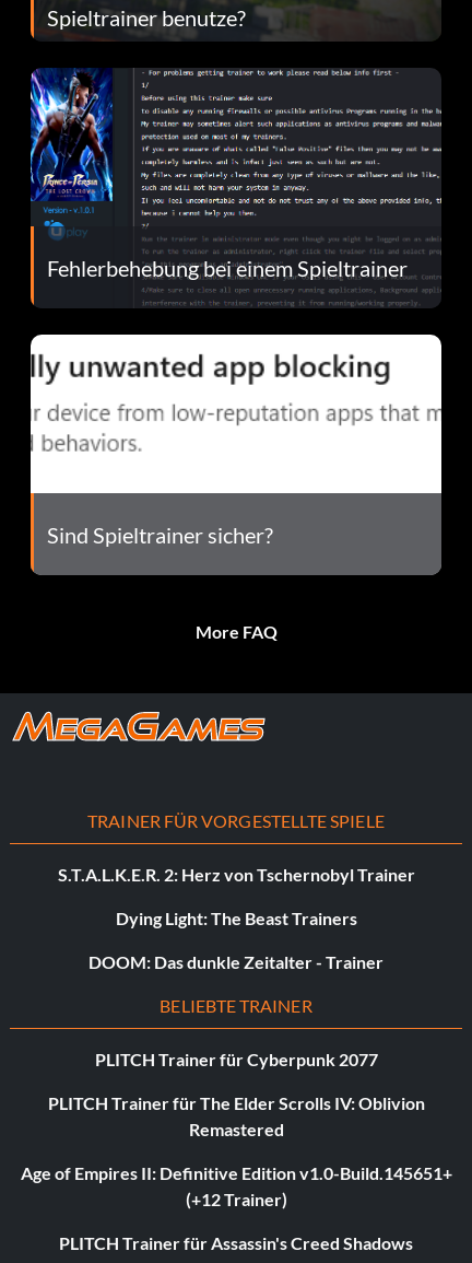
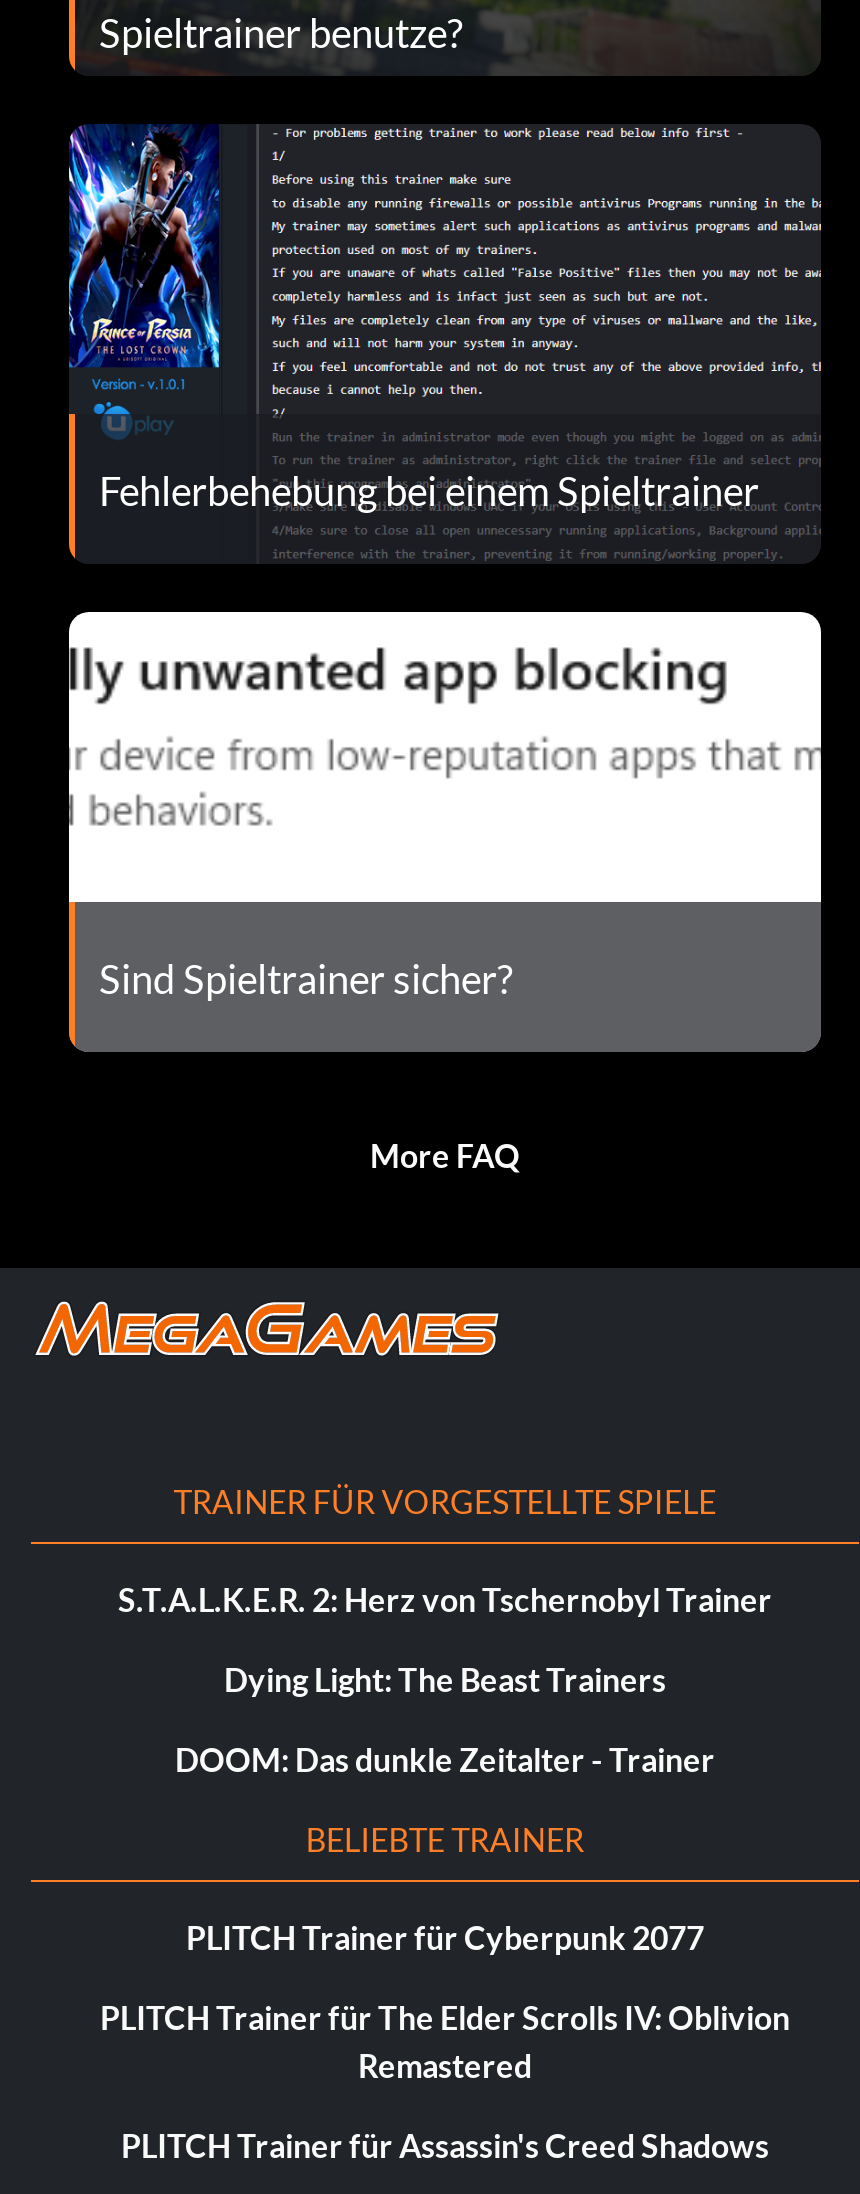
- Age of Empires II: Definitive Edition v1.0-Build.145651+
- (+12 Trainer)
